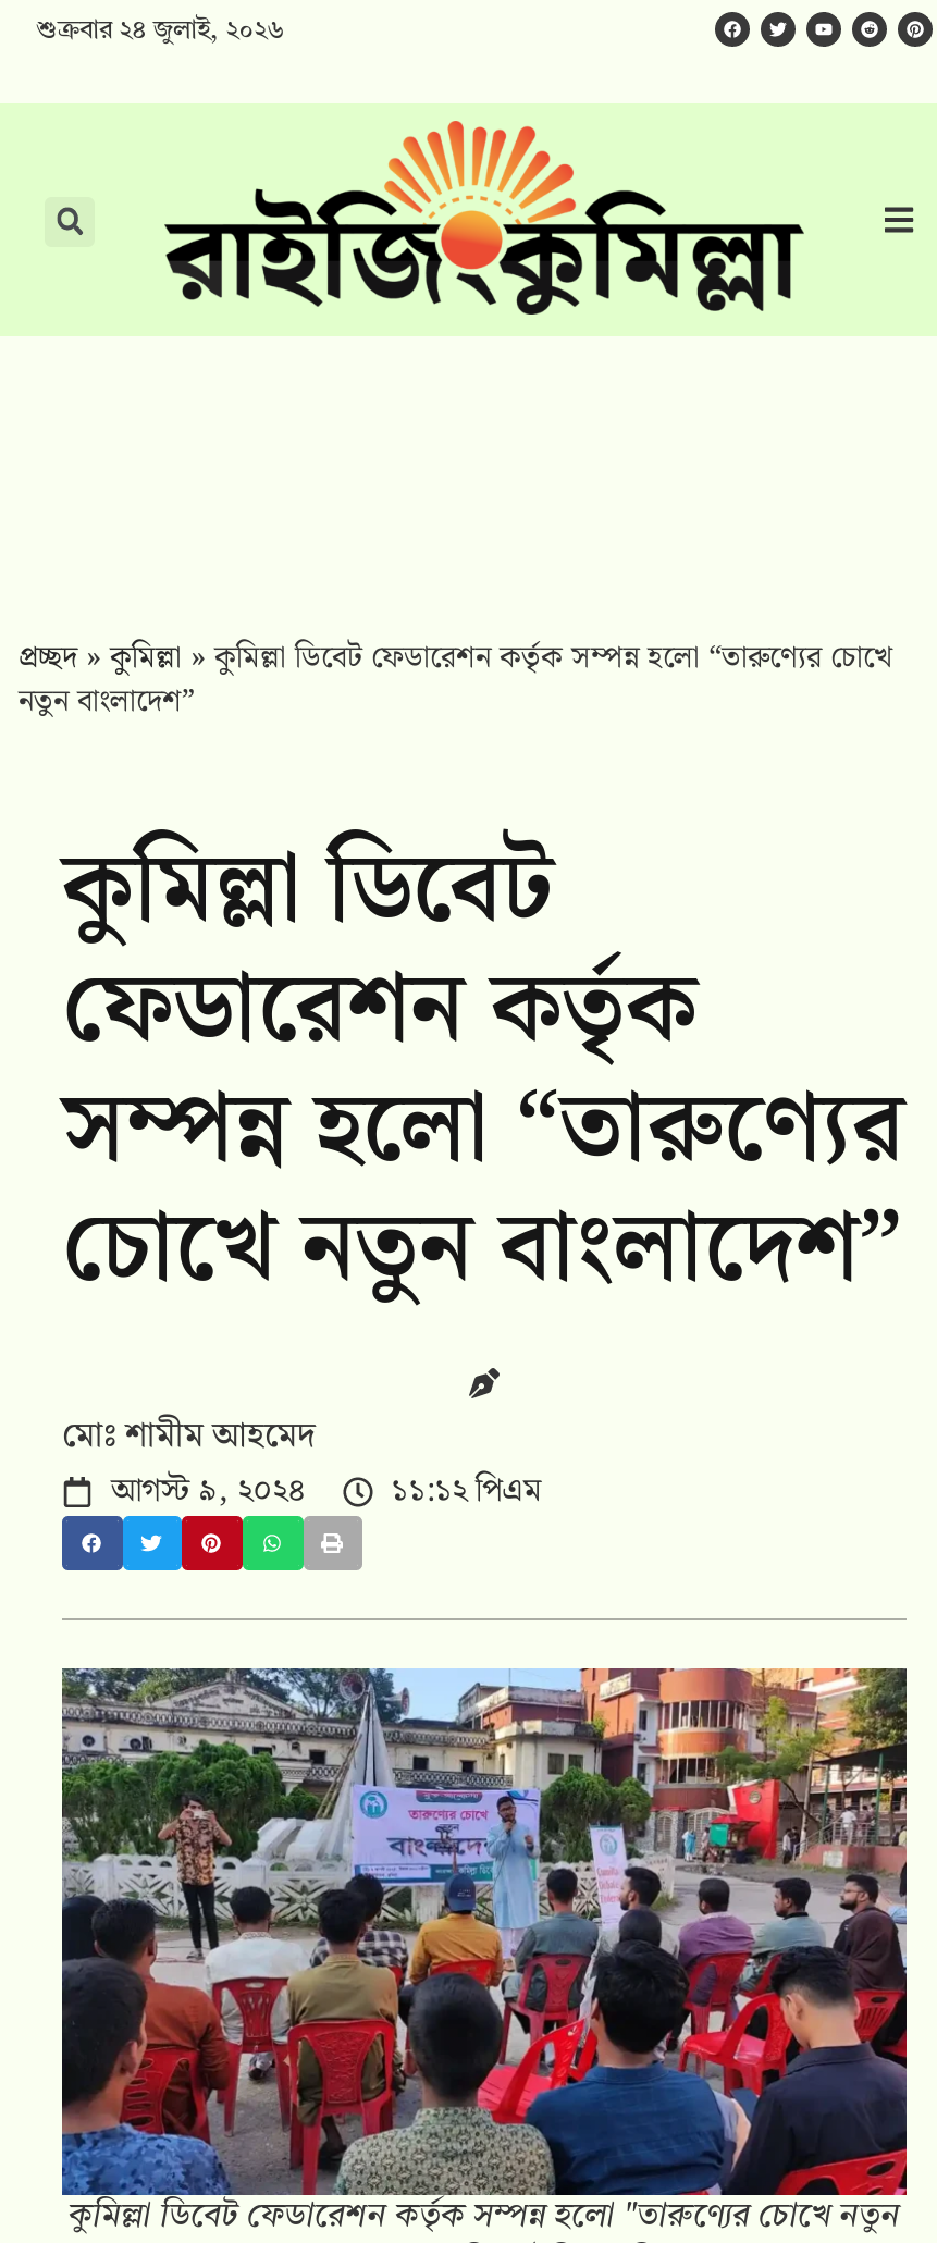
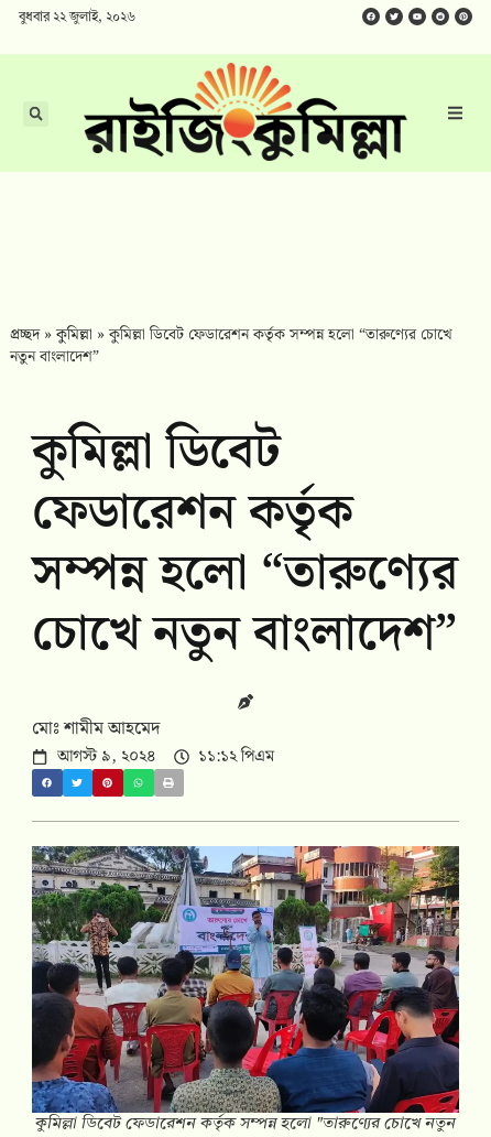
- শুক্রবার ২৪ জুলাই, ২০২৬
+ বুধবার ২২ জুলাই, ২০২৬
